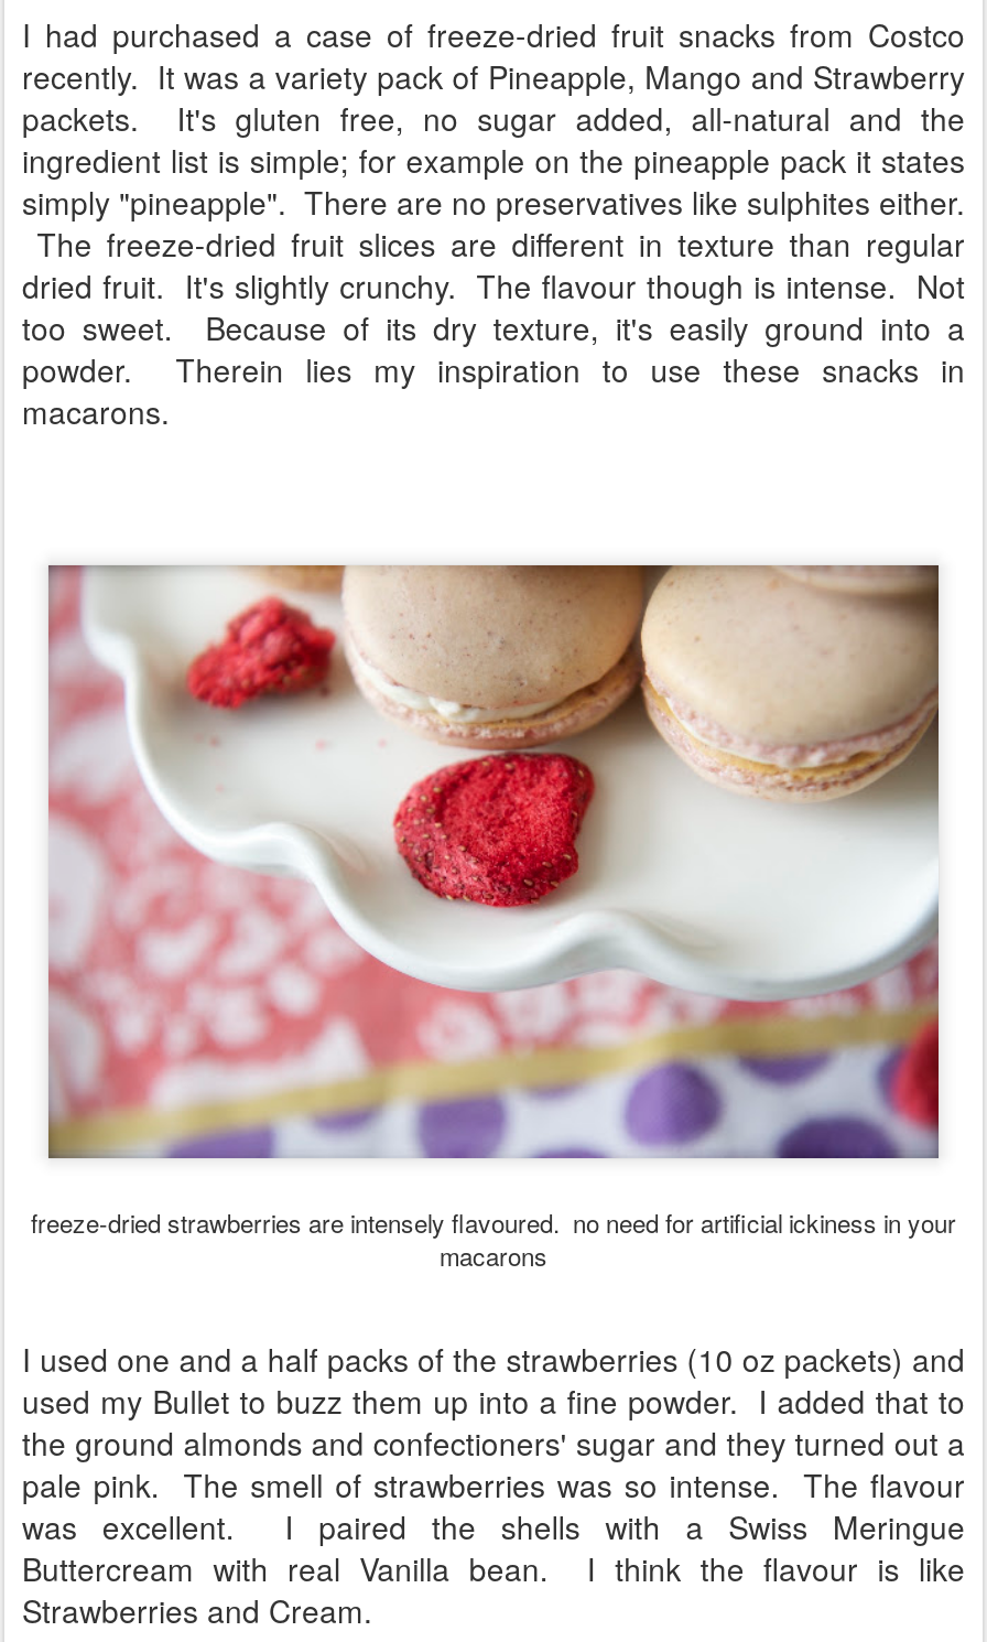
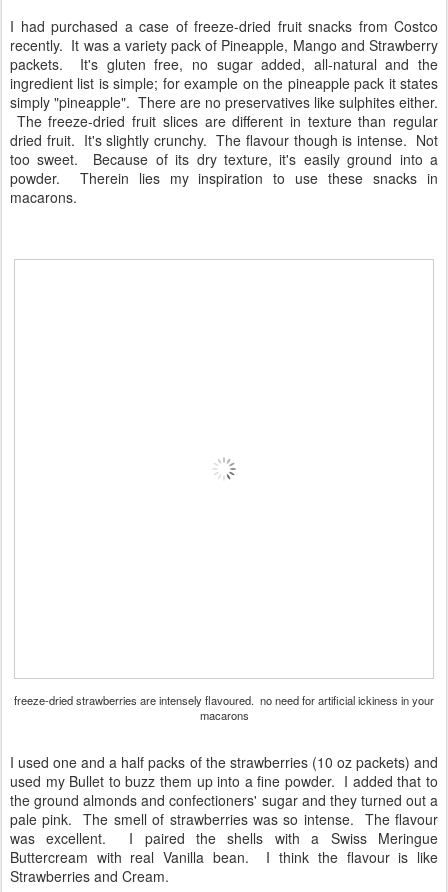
- [image]
